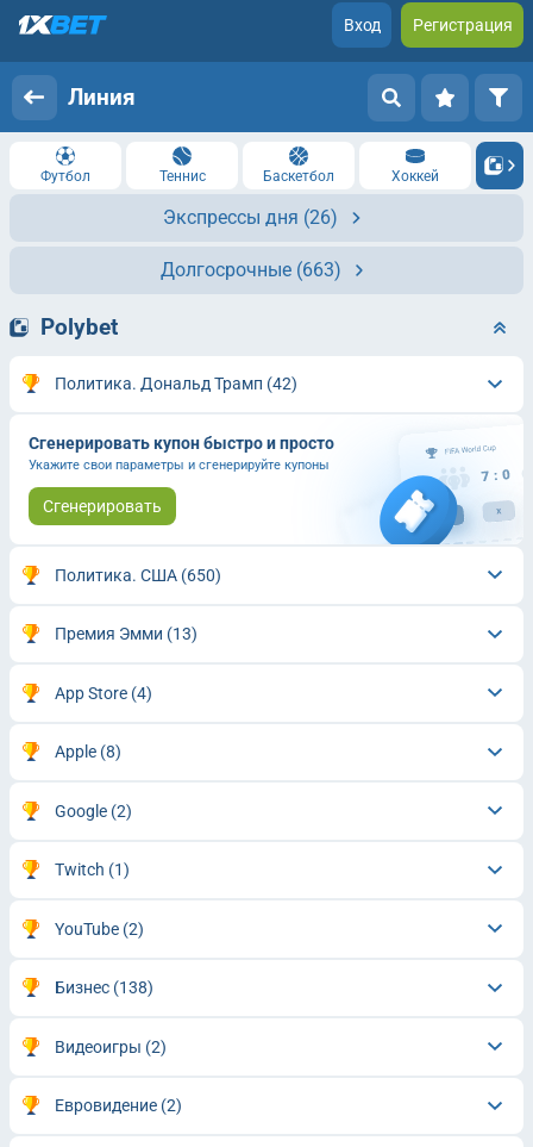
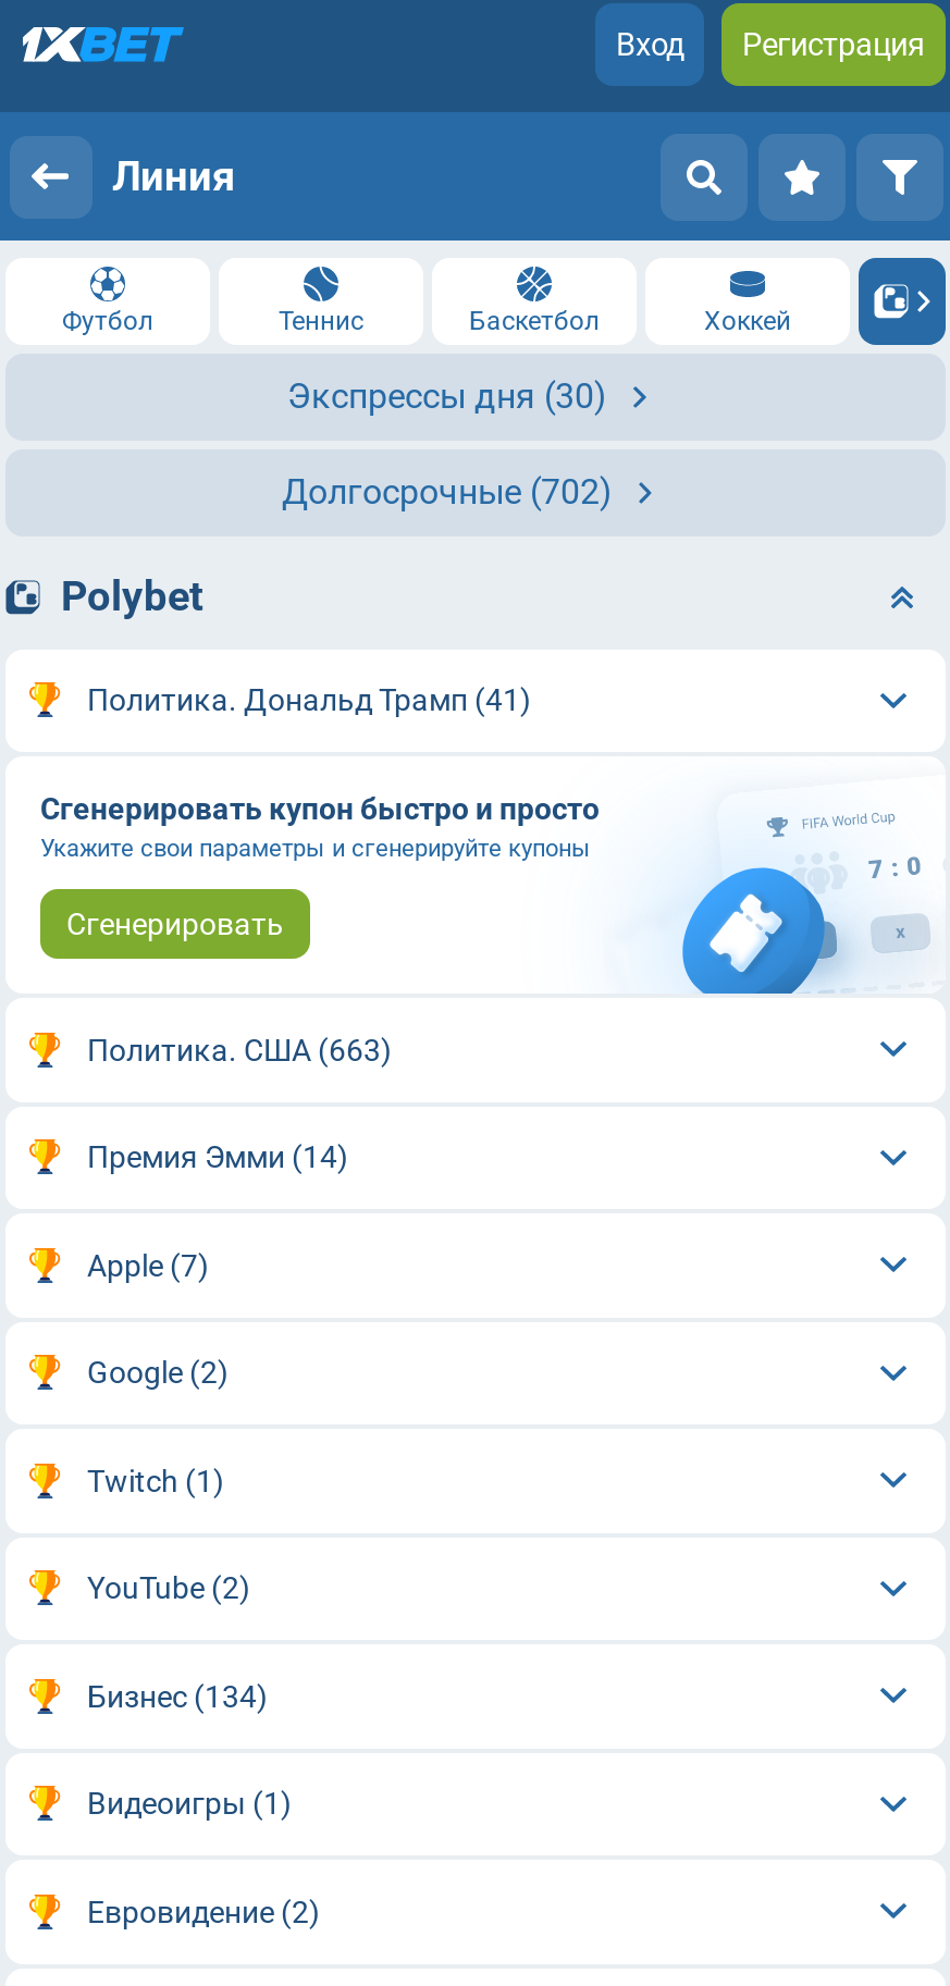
- Экспрессы дня (26)
+ Экспрессы дня (30)

- Долгосрочные (663)
+ Долгосрочные (702)

- Политика. Дональд Трамп (42)
+ Политика. Дональд Трамп (41)

- Политика. США (650)
- Премия Эмми (13)
- App Store (4)
- Apple (8)
+ Политика. США (663)
+ Премия Эмми (14)
+ Apple (7)

- Бизнес (138)
+ Бизнес (134)

- Видеоигры (2)
+ Видеоигры (1)
